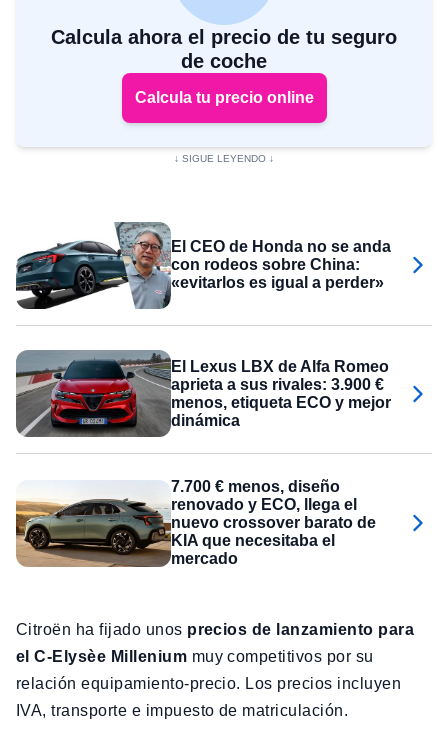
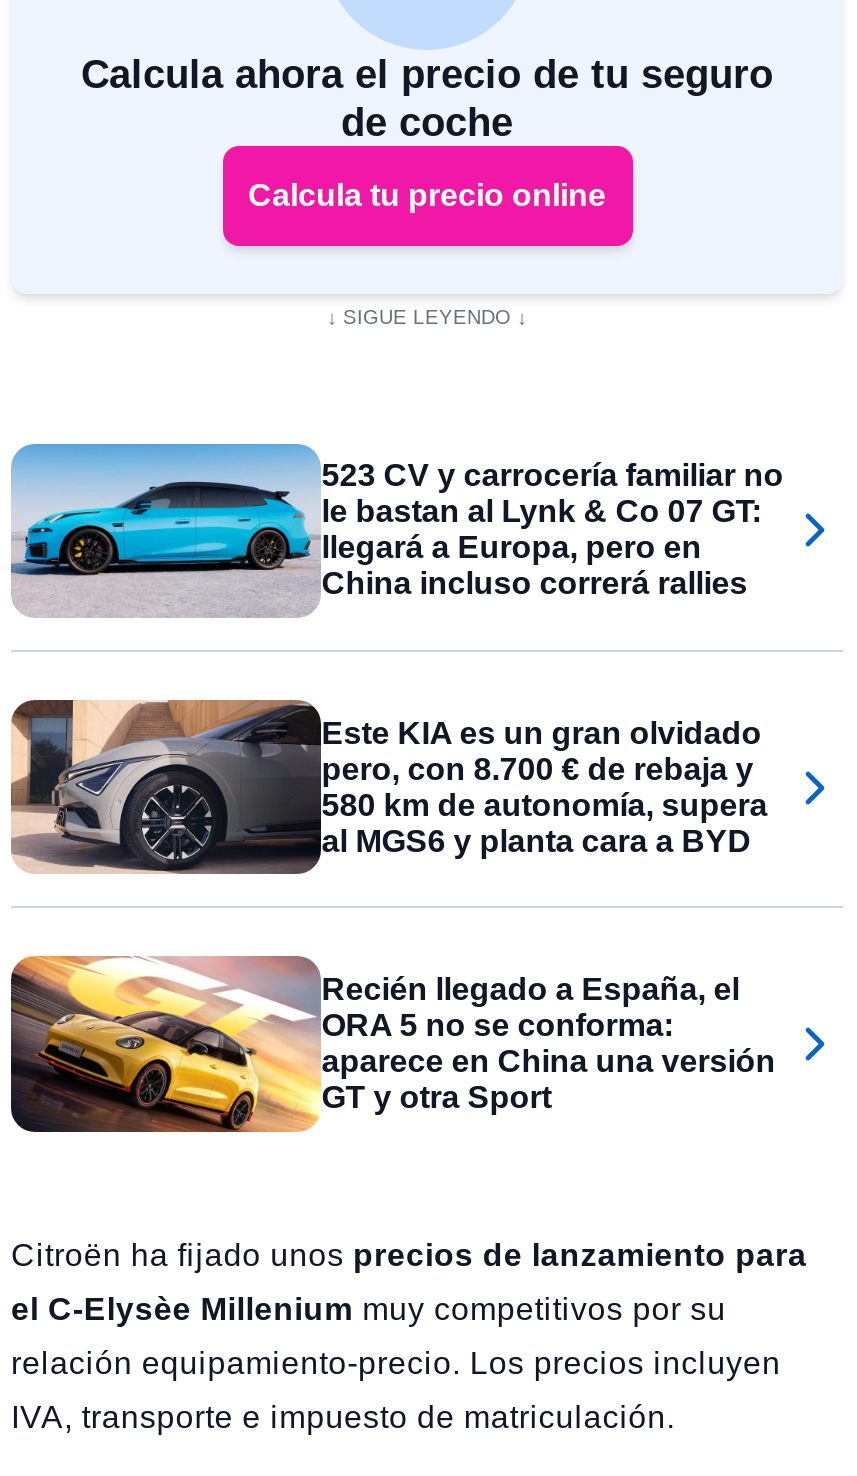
- [image]
- El CEO de Honda no se anda
- con rodeos sobre China:
- «evitarlos es igual a perder»
+ [image]
+ 523 CV y carrocería familiar no
+ le bastan al Lynk & Co 07 GT:
+ llegará a Europa, pero en
+ China incluso correrá rallies

- [image]
- El Lexus LBX de Alfa Romeo
- aprieta a sus rivales: 3.900 €
- menos, etiqueta ECO y mejor
- dinámica
+ [image]
+ Este KIA es un gran olvidado
+ pero, con 8.700 € de rebaja y
+ 580 km de autonomía, supera
+ al MGS6 y planta cara a BYD

- [image]
- 7.700 € menos, diseño
- renovado y ECO, llega el
- nuevo crossover barato de
- KIA que necesitaba el
- mercado
+ [image]
+ Recién llegado a España, el
+ ORA 5 no se conforma:
+ aparece en China una versión
+ GT y otra Sport
